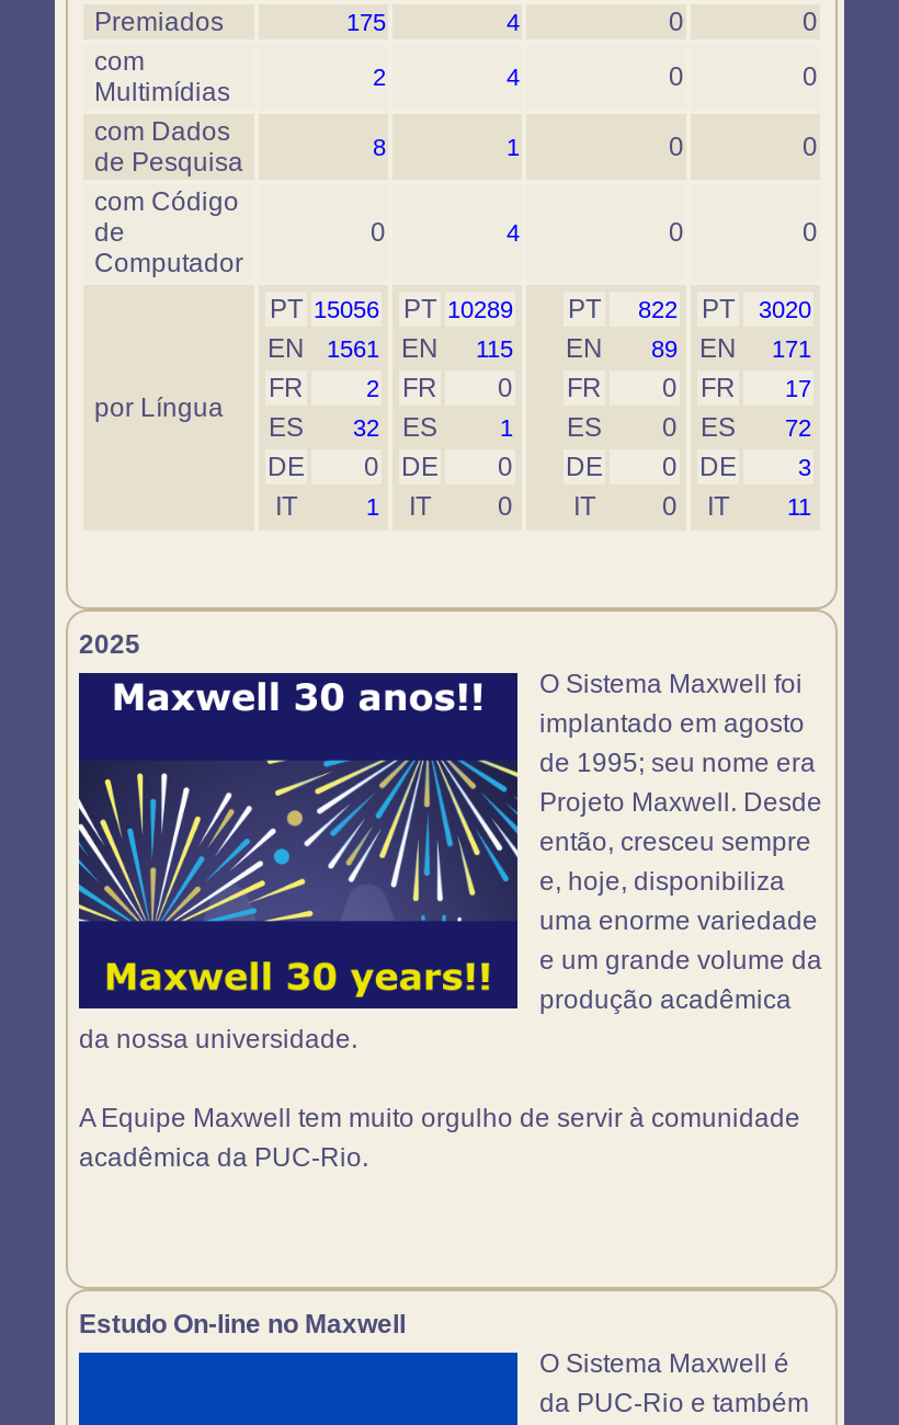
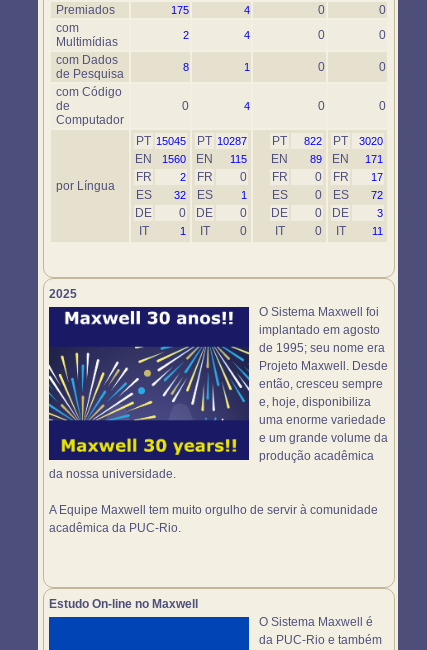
- PT 15056
+ PT 15045

- PT 10289
+ PT 10287

- EN 1561 EN 115 EN 89 EN 171
+ EN 1560 EN 115 EN 89 EN 171
